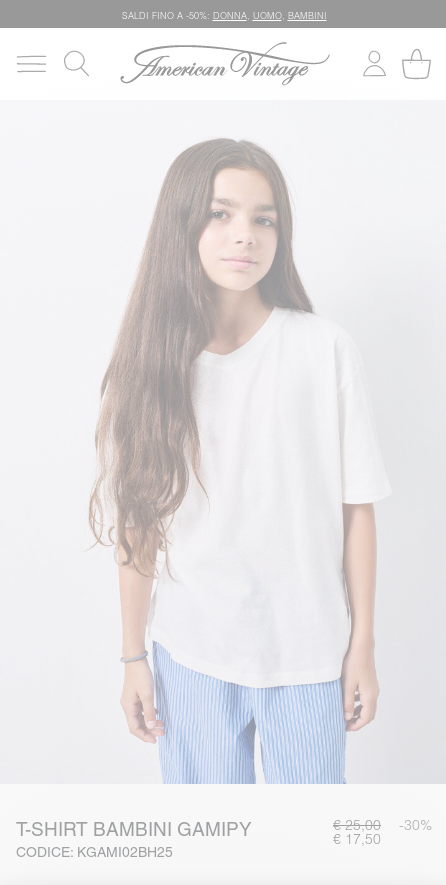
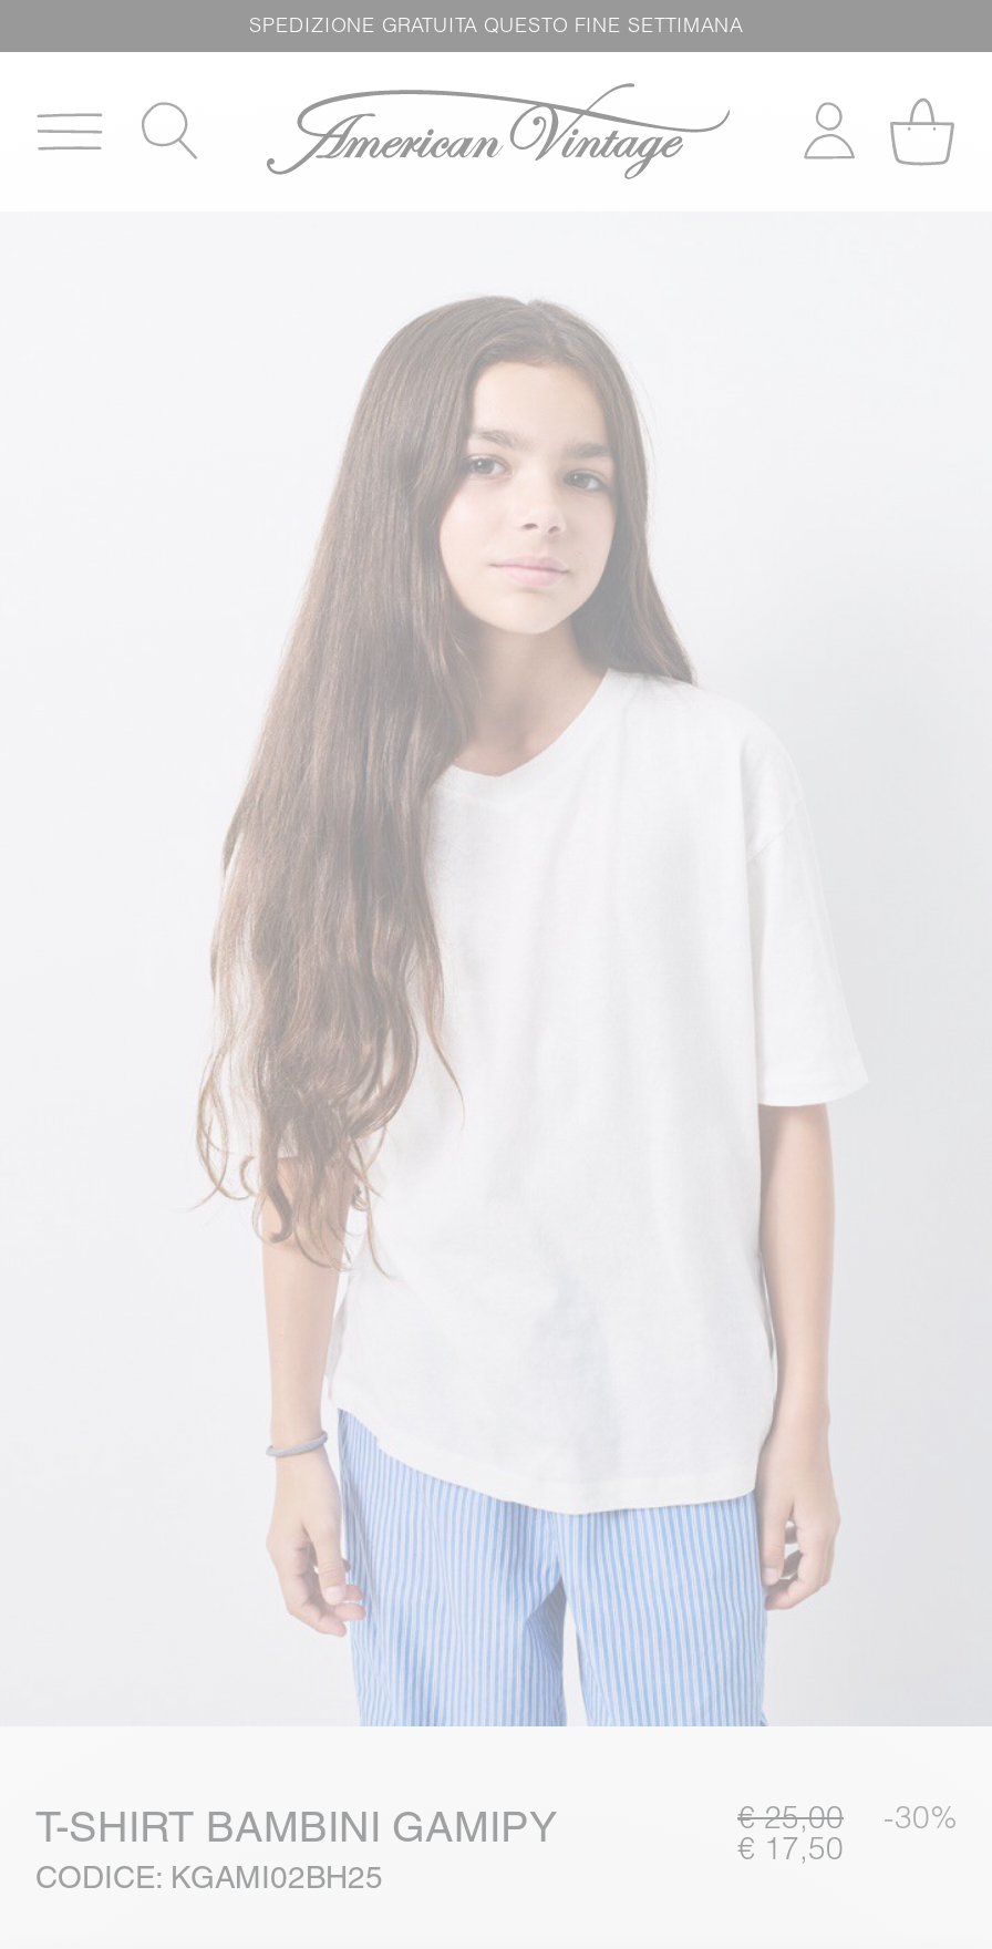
- SALDI FINO A -50%: DONNA, UOMO, BAMBINI
+ SPEDIZIONE GRATUITA QUESTO FINE SETTIMANA
